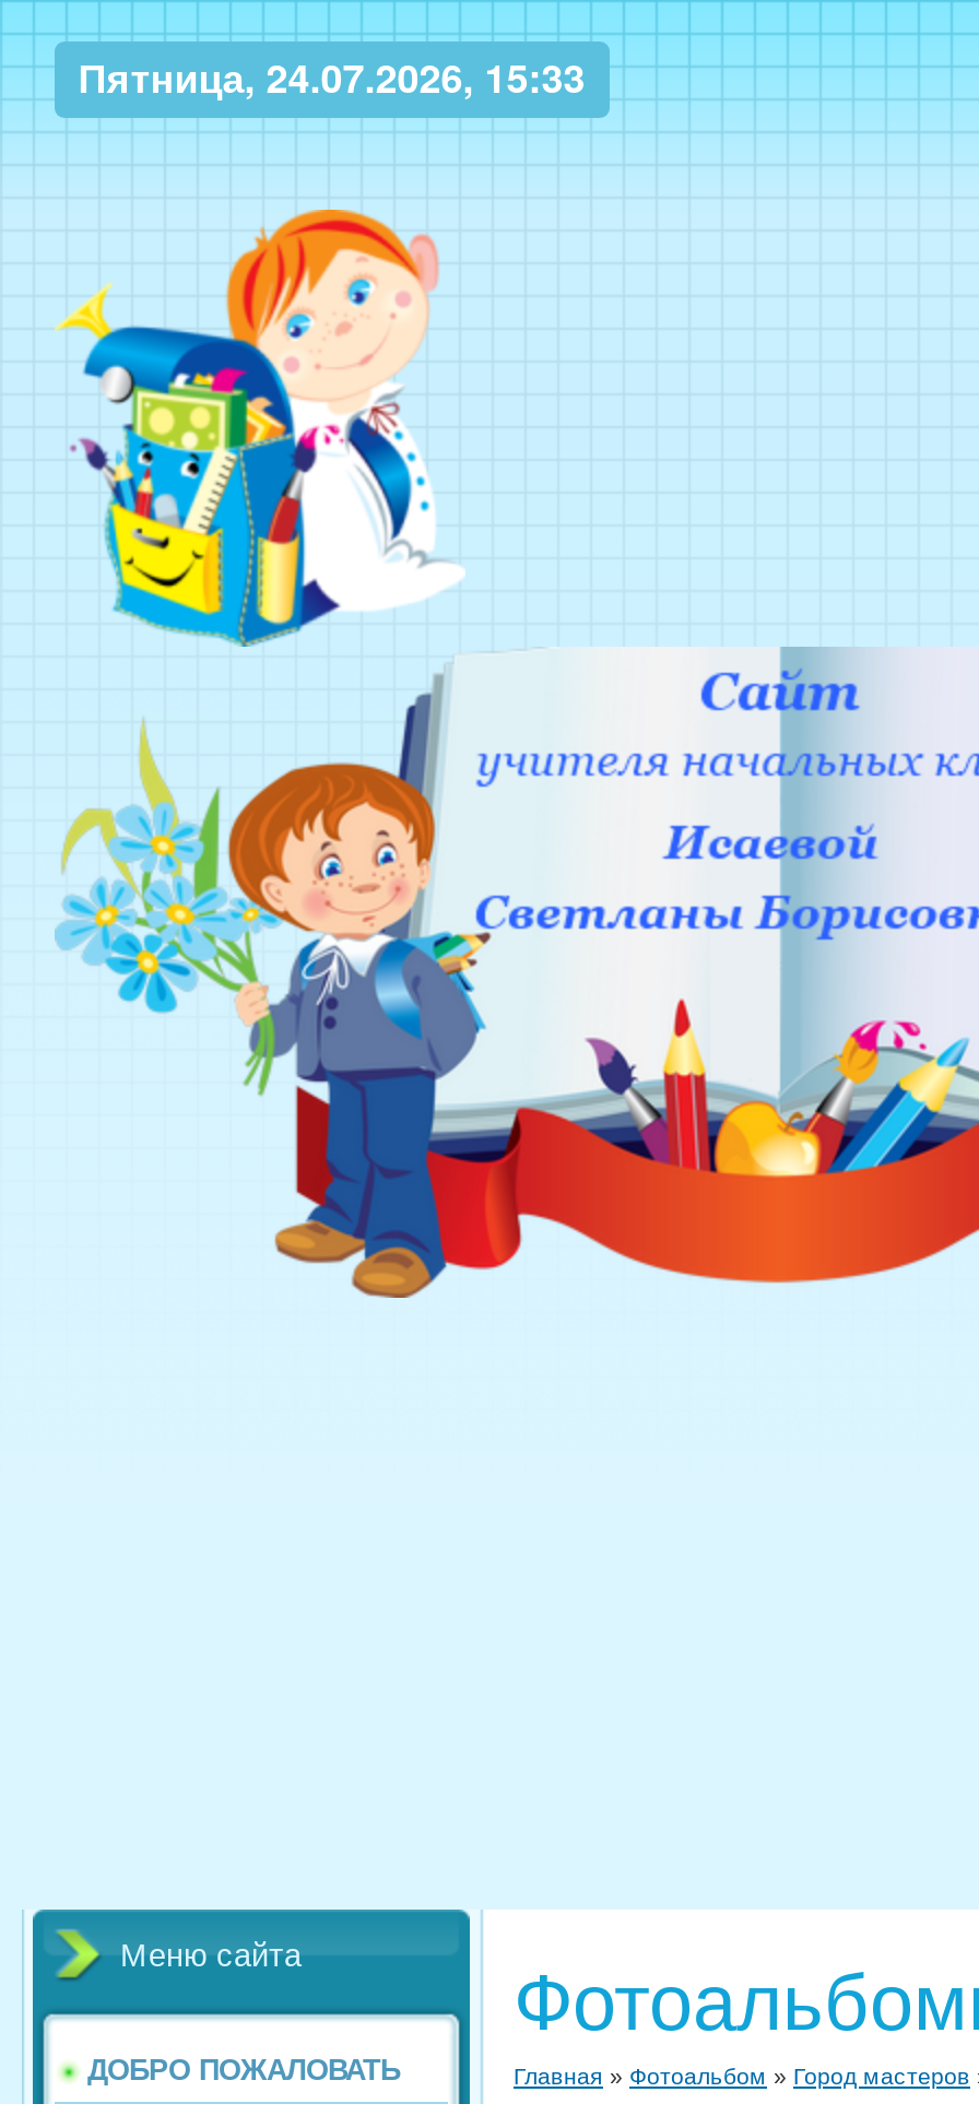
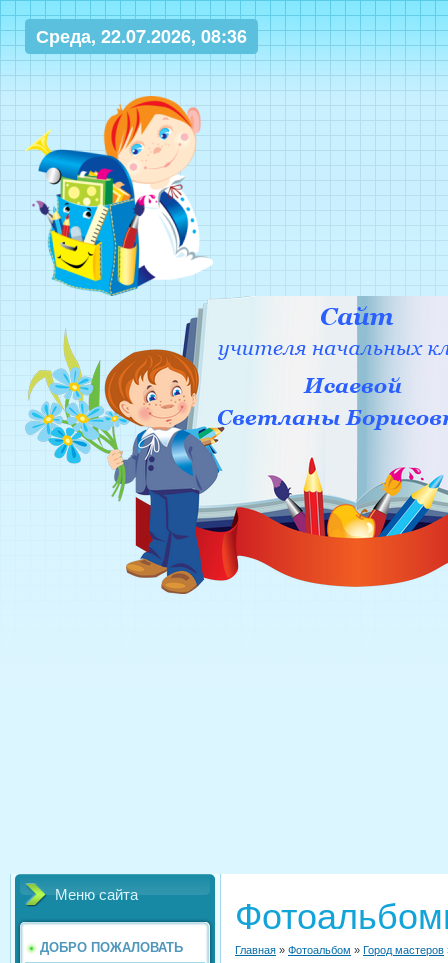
- Пятница, 24.07.2026, 15:33
+ Среда, 22.07.2026, 08:36
